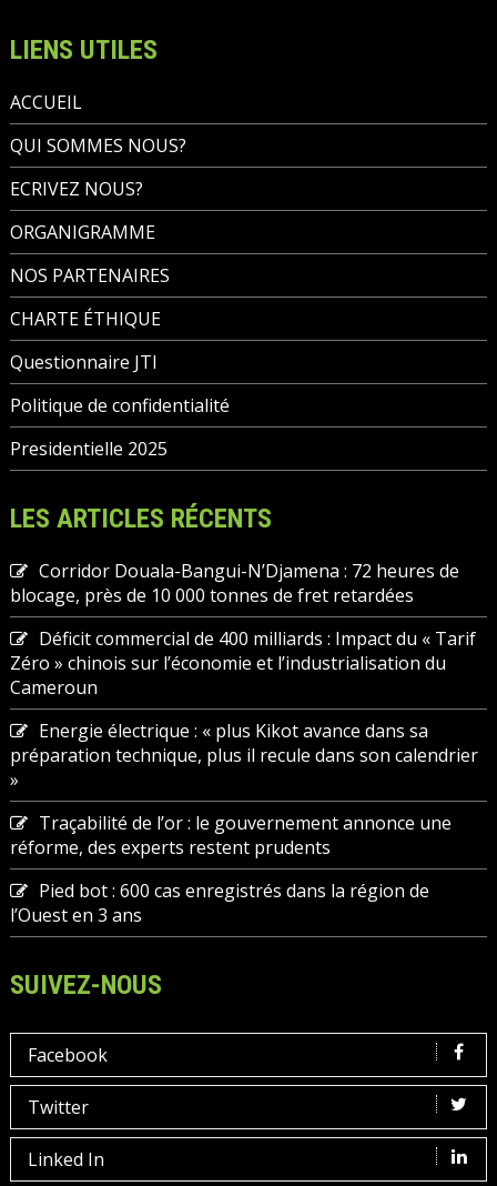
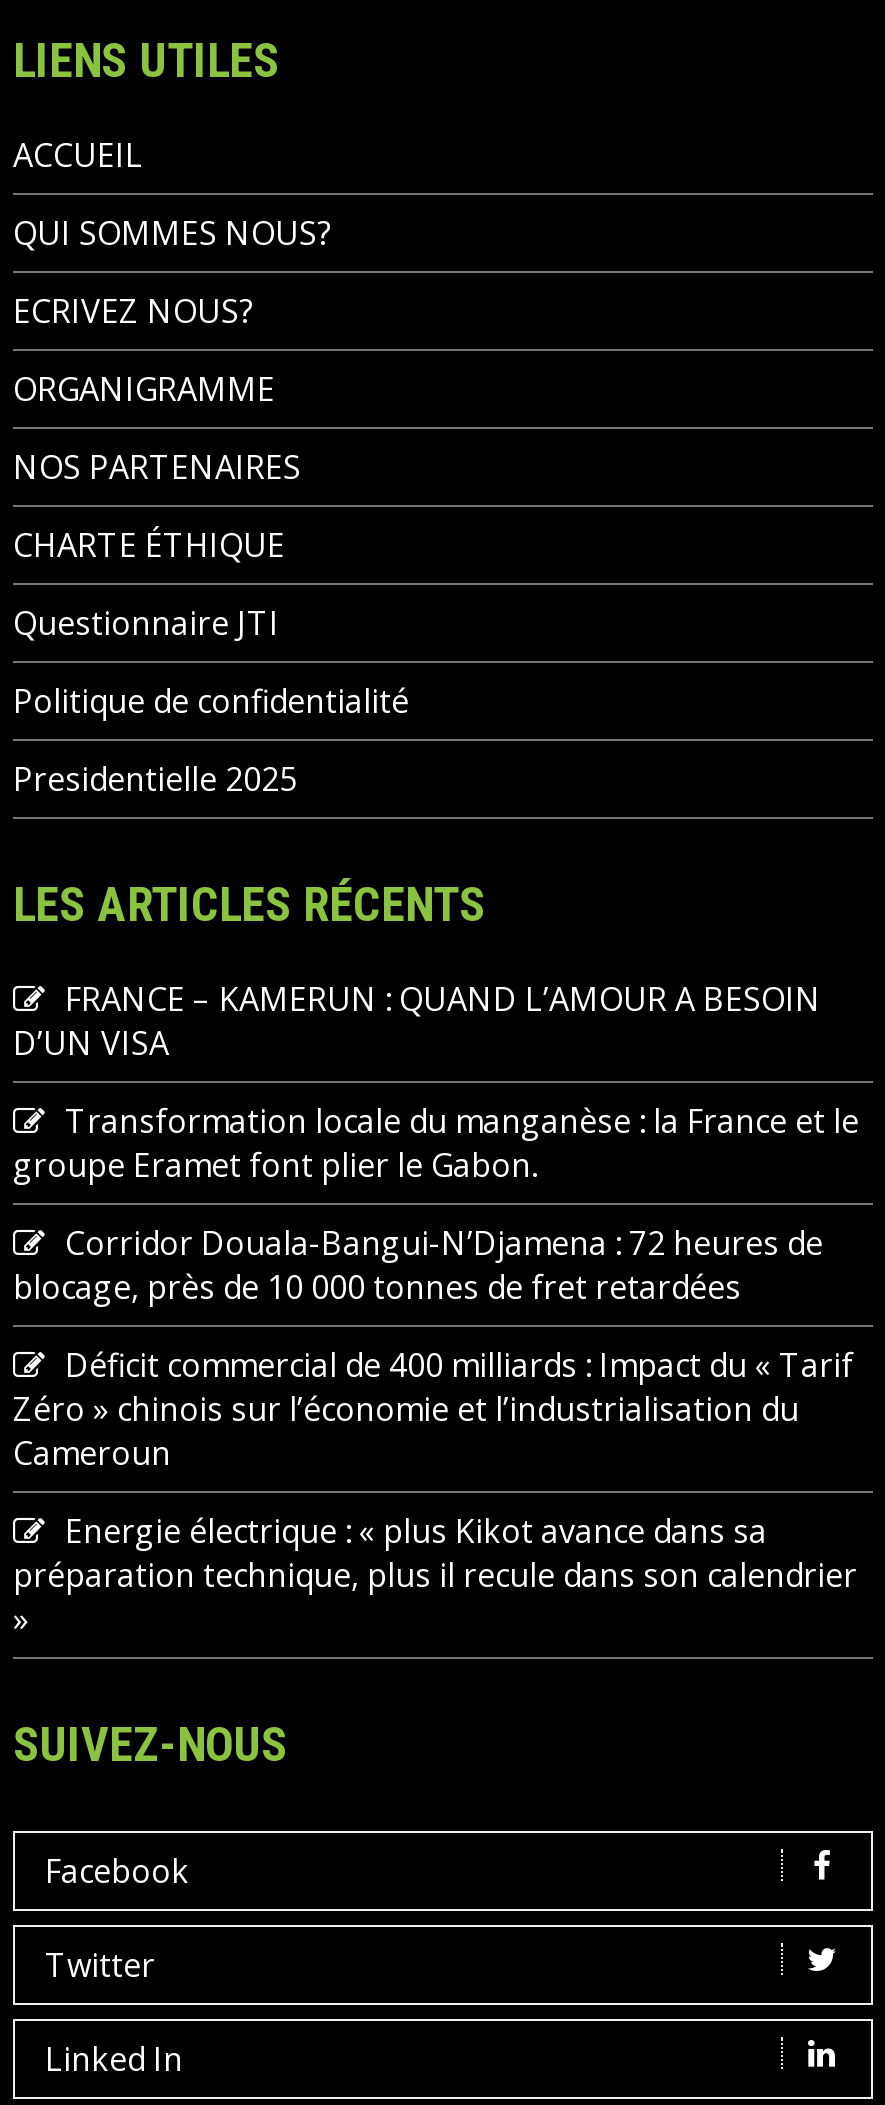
+ FRANCE – KAMERUN : QUAND L’AMOUR A BESOIN
+ D’UN VISA
+ Transformation locale du manganèse : la France et le
+ groupe Eramet font plier le Gabon.

moved down: Corridor Douala-Bangui-N’Djamena : 72 heures de | blocage, près de 10 000 tonnes de fret retardées | Déficit commercial de 400 milliards : Impact du « Tarif | Zéro » chinois sur l’économie et l’industrialisation du | Cameroun | Energie électrique : « plus Kikot avance dans sa | préparation technique, plus il recule dans son calendrier

- Traçabilité de l’or : le gouvernement annonce une
- réforme, des experts restent prudents
- Pied bot : 600 cas enregistrés dans la région de
- l’Ouest en 3 ans
